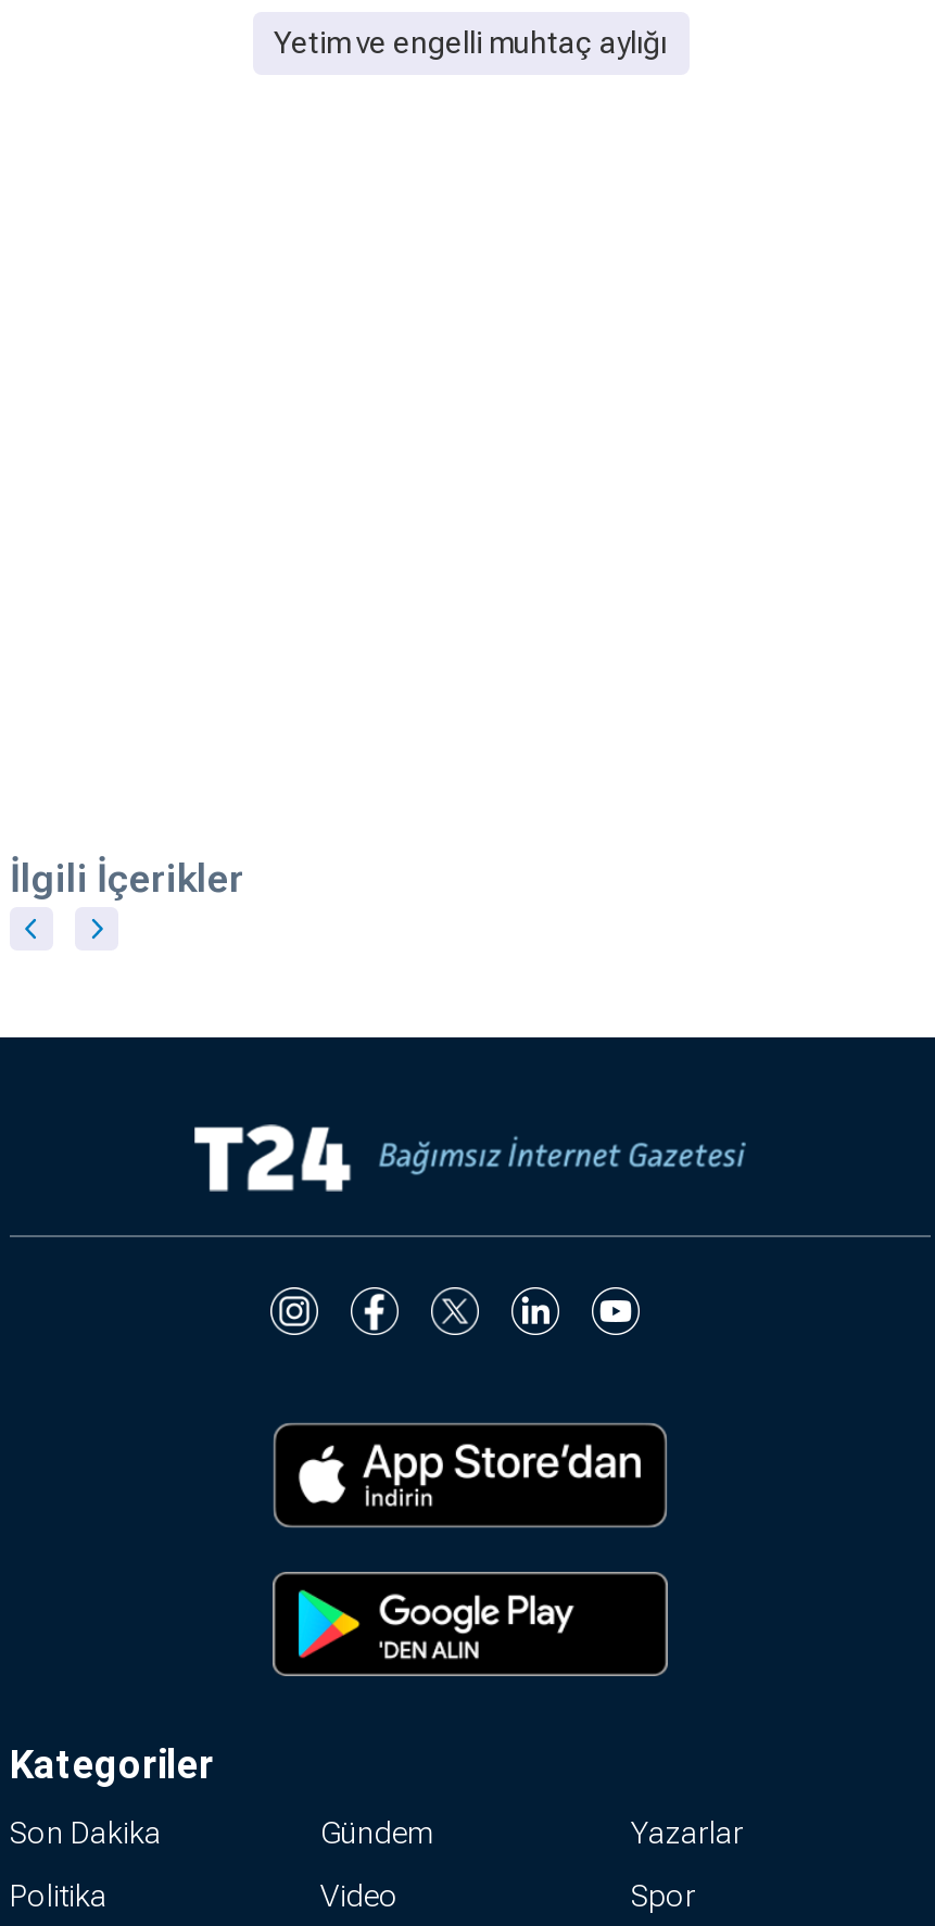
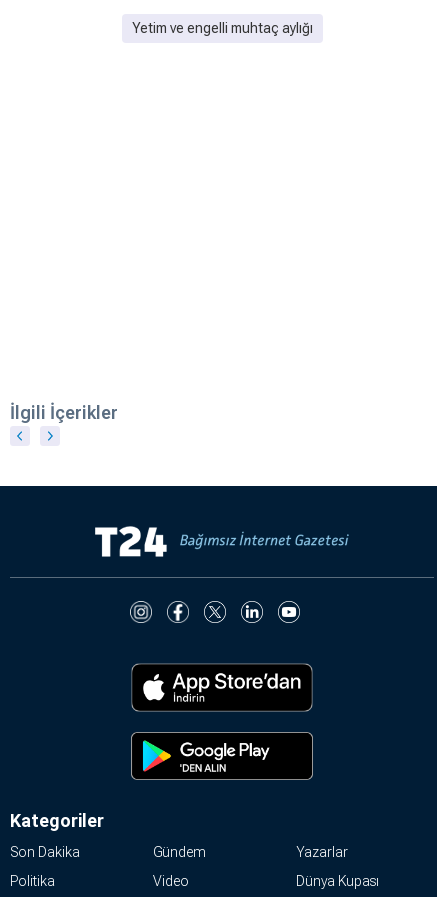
- Spor
+ Dünya Kupası
